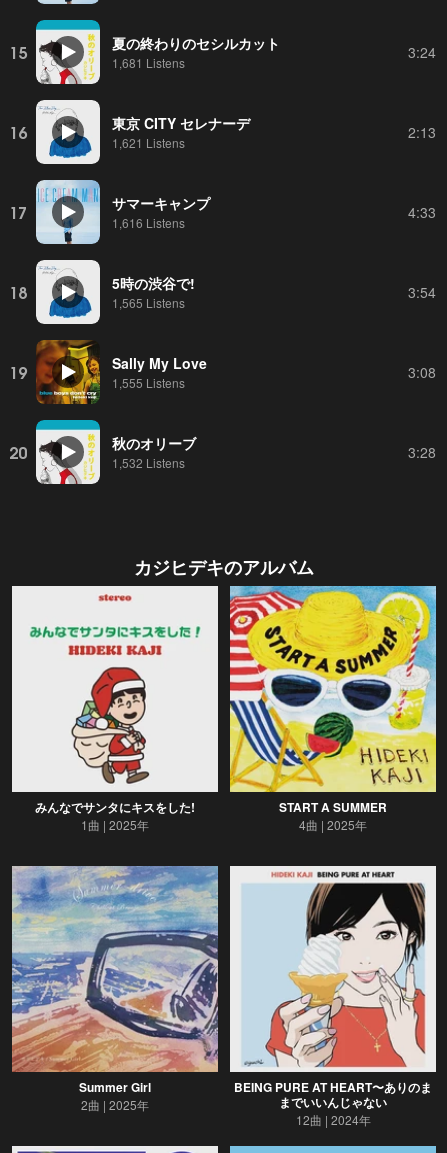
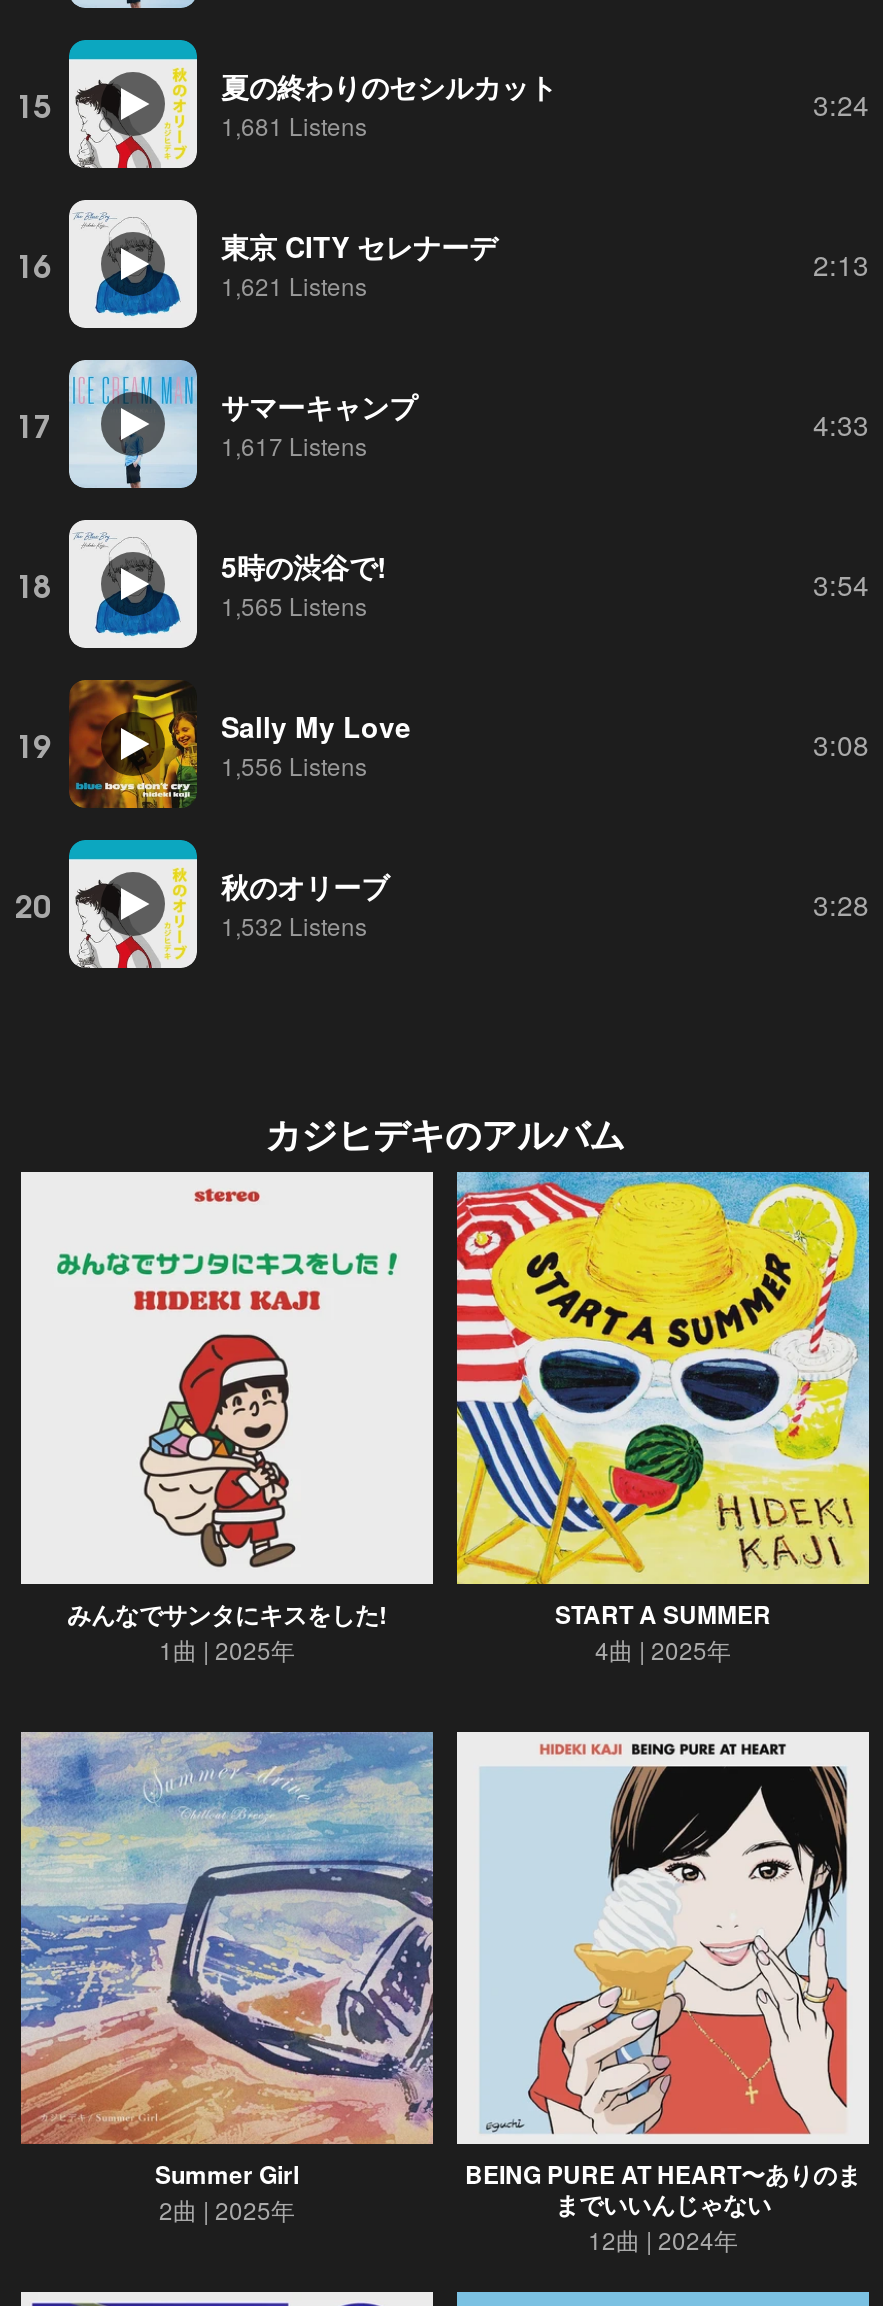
- 1,616 Listens
+ 1,617 Listens

- 1,555 Listens
+ 1,556 Listens
